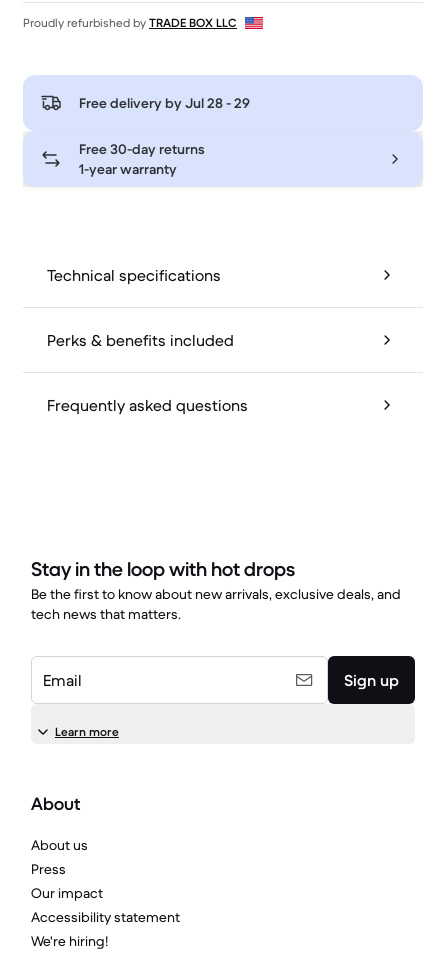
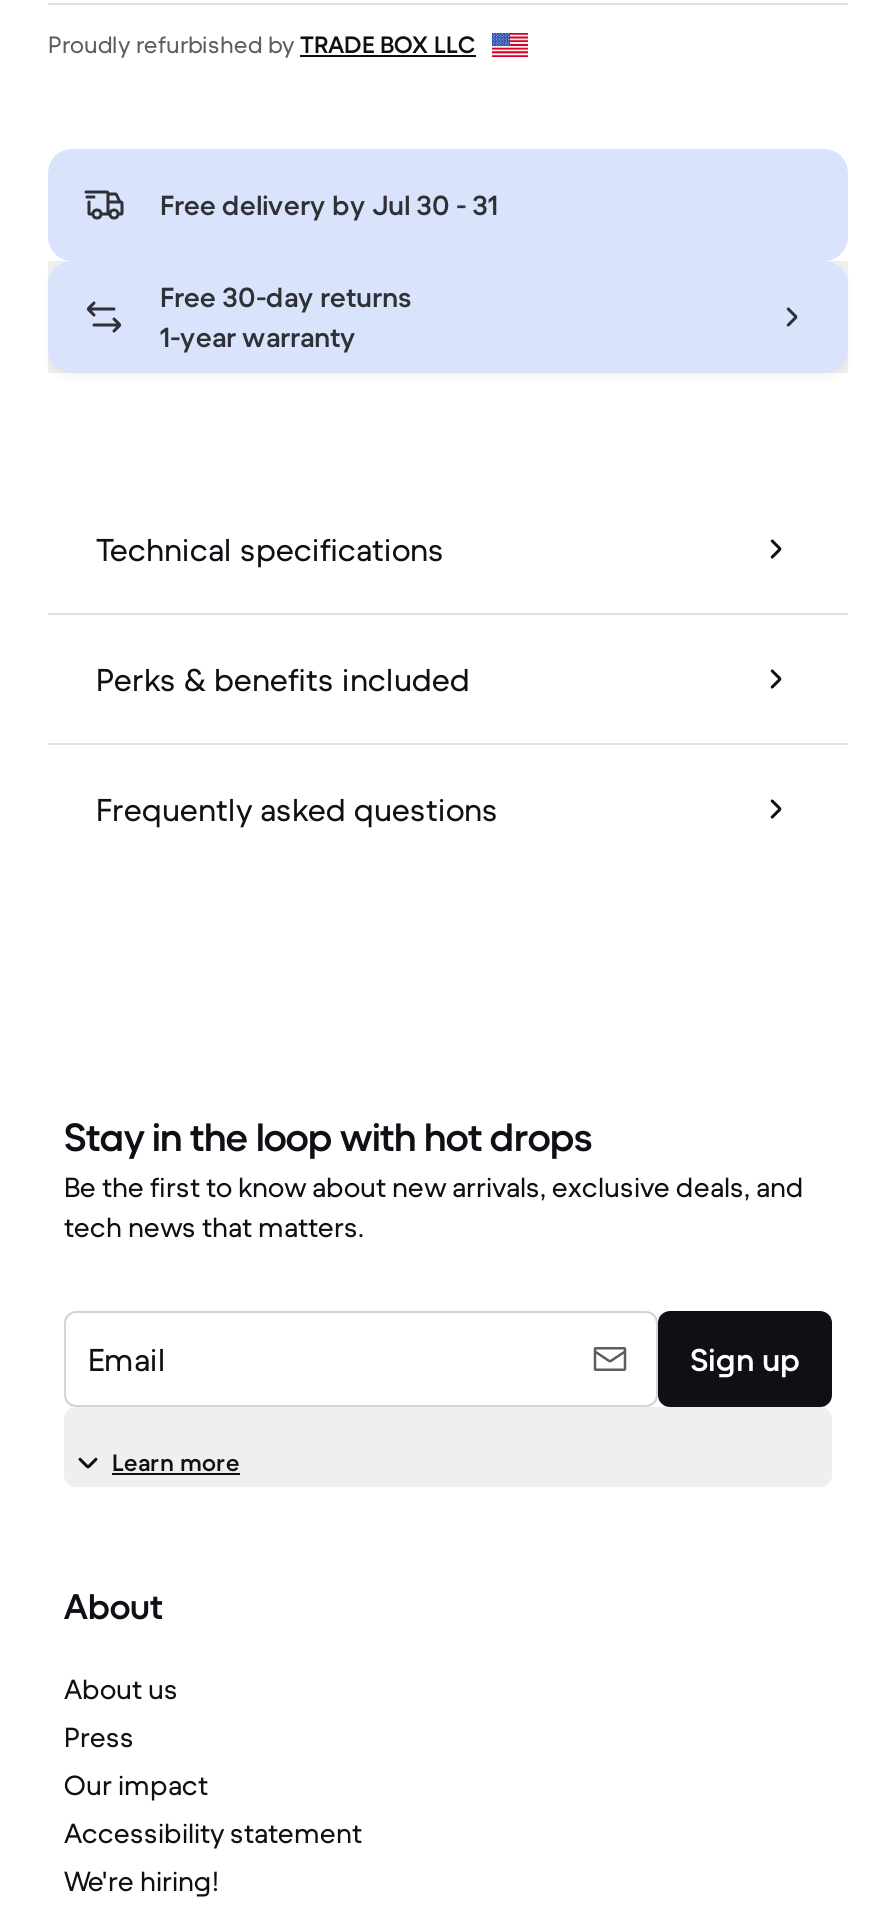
- Free delivery by Jul 28 - 29
+ Free delivery by Jul 30 - 31
